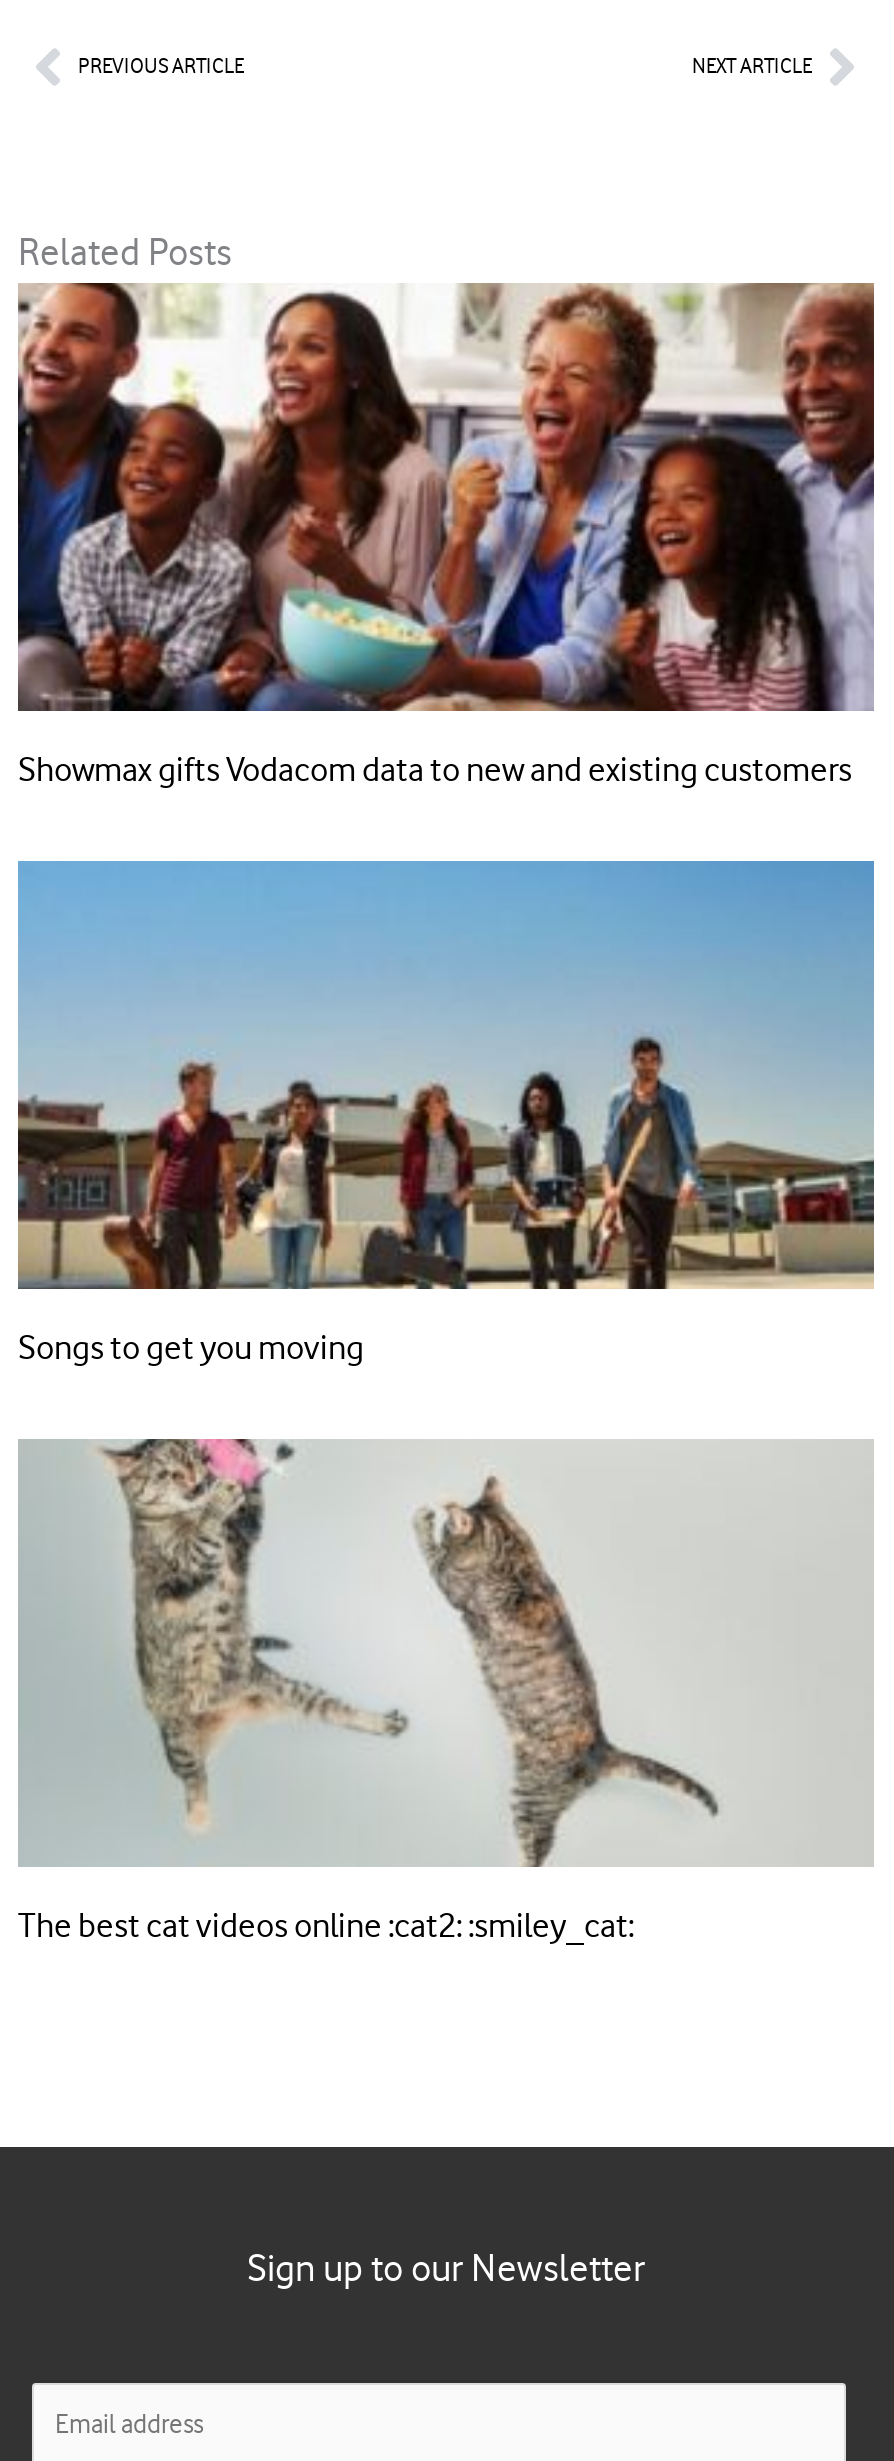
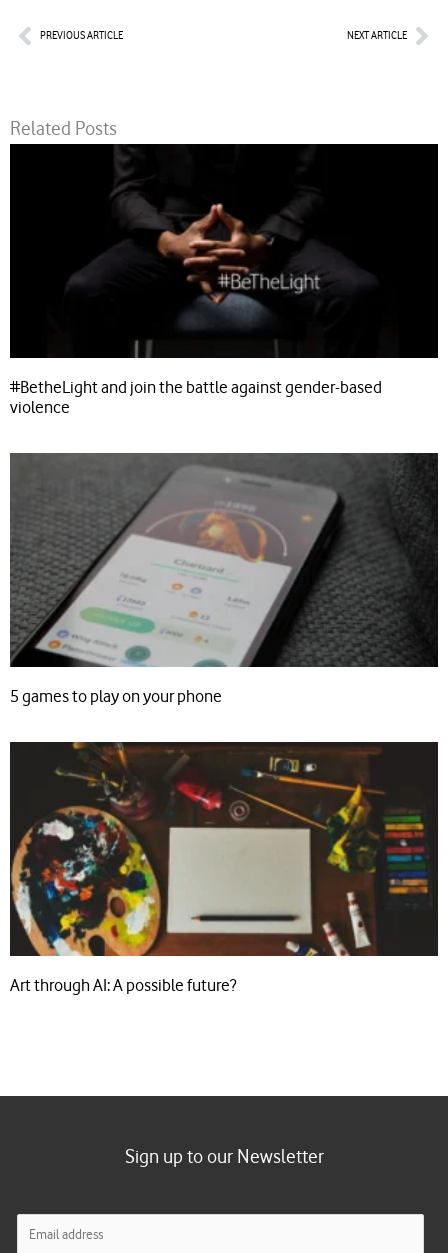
- [image]
- Showmax gifts Vodacom data to new and existing customers
+ [image]
+ #BetheLight and join the battle against gender-based
+ violence

- [image]
- Songs to get you moving
+ [image]
+ 5 games to play on your phone

- [image]
- The best cat videos online :cat2: :smiley_cat:
+ [image]
+ Art through AI: A possible future?
